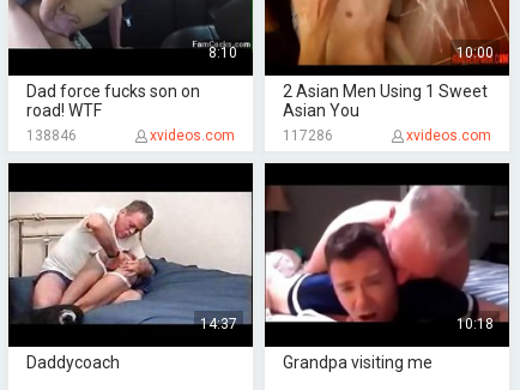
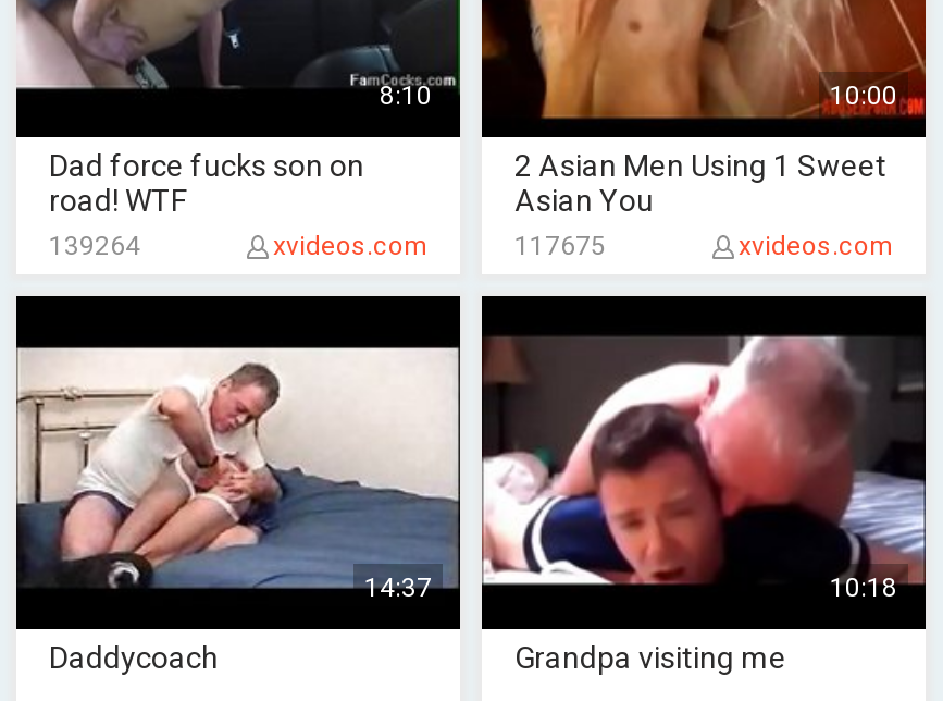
- 138846
+ 139264

- 117286
+ 117675
